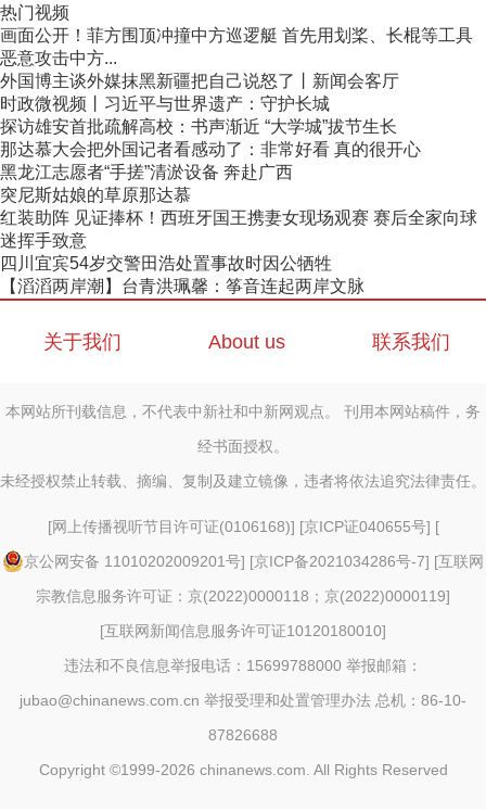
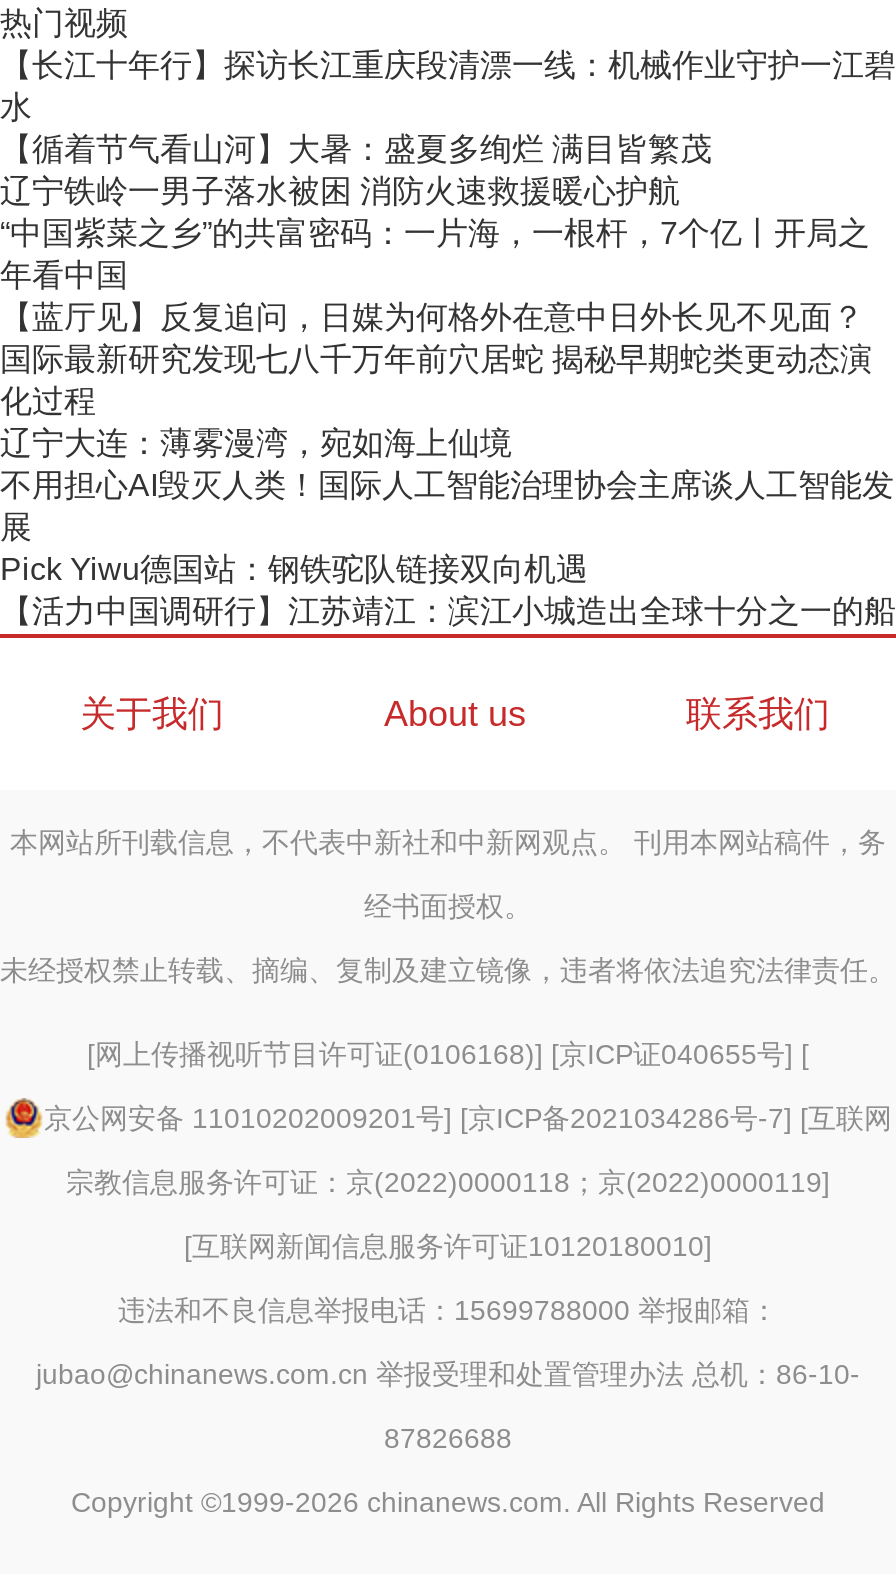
- 画面公开！菲方围顶冲撞中方巡逻艇 首先用划桨、长棍等工具
- 恶意攻击中方...
- 外国博主谈外媒抹黑新疆把自己说怒了丨新闻会客厅
- 时政微视频丨习近平与世界遗产：守护长城
- 探访雄安首批疏解高校：书声渐近 “大学城”拔节生长
- 那达慕大会把外国记者看感动了：非常好看 真的很开心
- 黑龙江志愿者“手搓”清淤设备 奔赴广西
- 突尼斯姑娘的草原那达慕
- 红装助阵 见证捧杯！西班牙国王携妻女现场观赛 赛后全家向球
- 迷挥手致意
- 四川宜宾54岁交警田浩处置事故时因公牺牲
- 【滔滔两岸潮】台青洪珮馨：筝音连起两岸文脉
+ 【长江十年行】探访长江重庆段清漂一线：机械作业守护一江碧
+ 水
+ 【循着节气看山河】大暑：盛夏多绚烂 满目皆繁茂
+ 辽宁铁岭一男子落水被困 消防火速救援暖心护航
+ “中国紫菜之乡”的共富密码：一片海，一根杆，7个亿丨开局之
+ 年看中国
+ 【蓝厅见】反复追问，日媒为何格外在意中日外长见不见面？
+ 国际最新研究发现七八千万年前穴居蛇 揭秘早期蛇类更动态演
+ 化过程
+ 辽宁大连：薄雾漫湾，宛如海上仙境
+ 不用担心AI毁灭人类！国际人工智能治理协会主席谈人工智能发
+ 展
+ Pick Yiwu德国站：钢铁驼队链接双向机遇
+ 【活力中国调研行】江苏靖江：滨江小城造出全球十分之一的船
